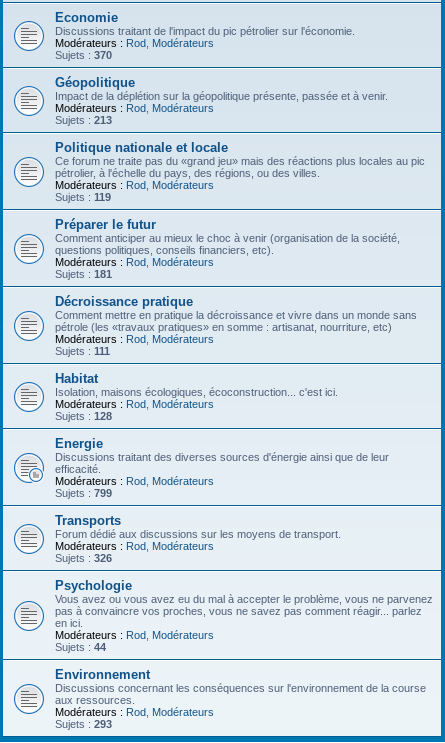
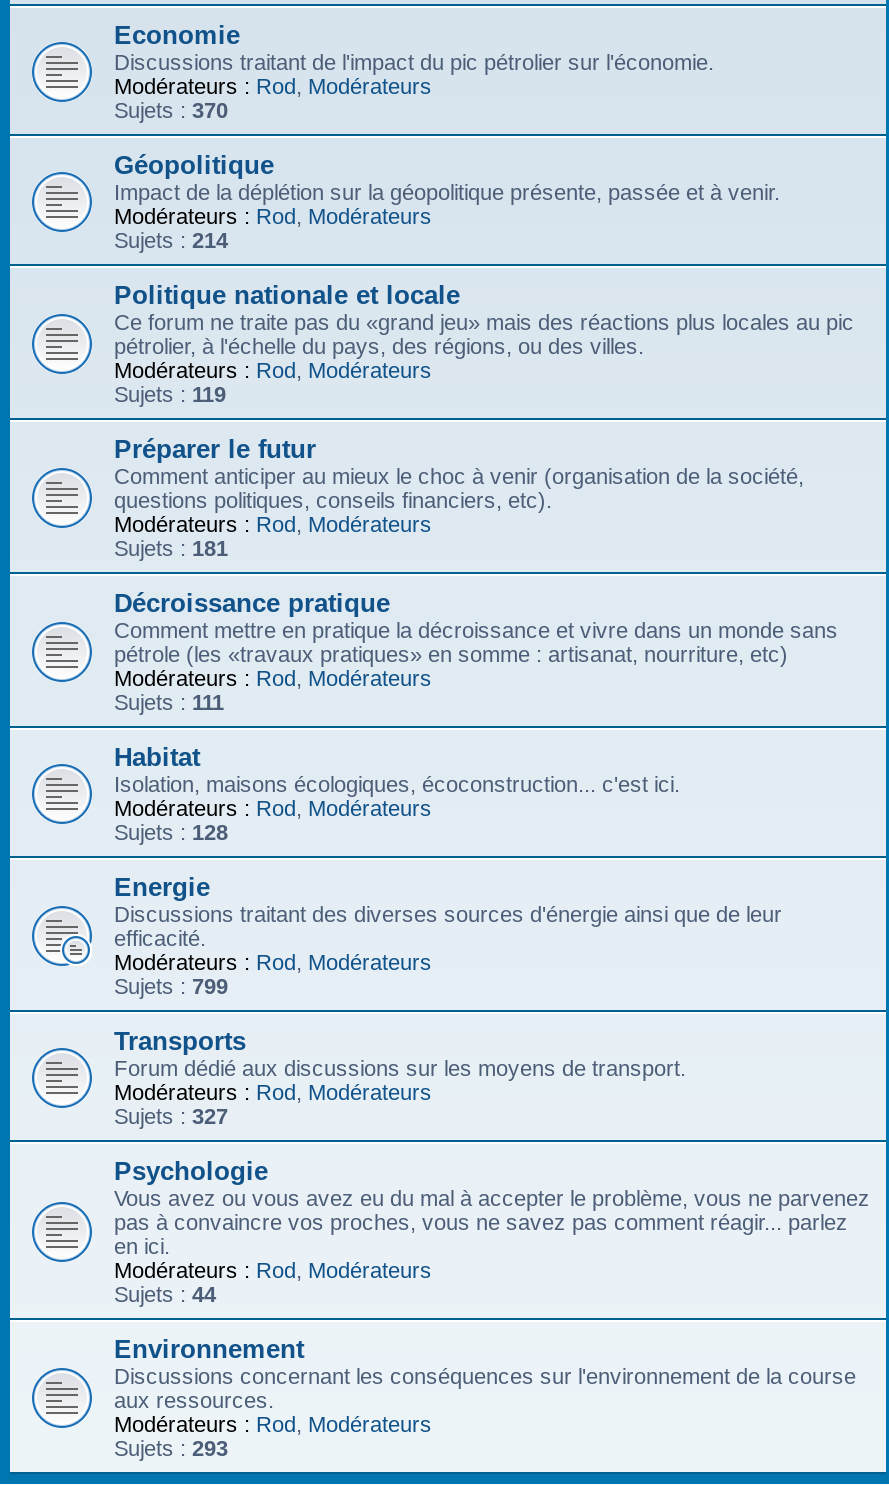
- Sujets : 213
+ Sujets : 214

- Sujets : 326
+ Sujets : 327
